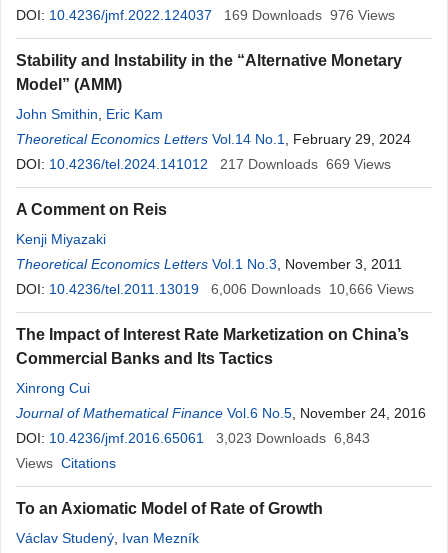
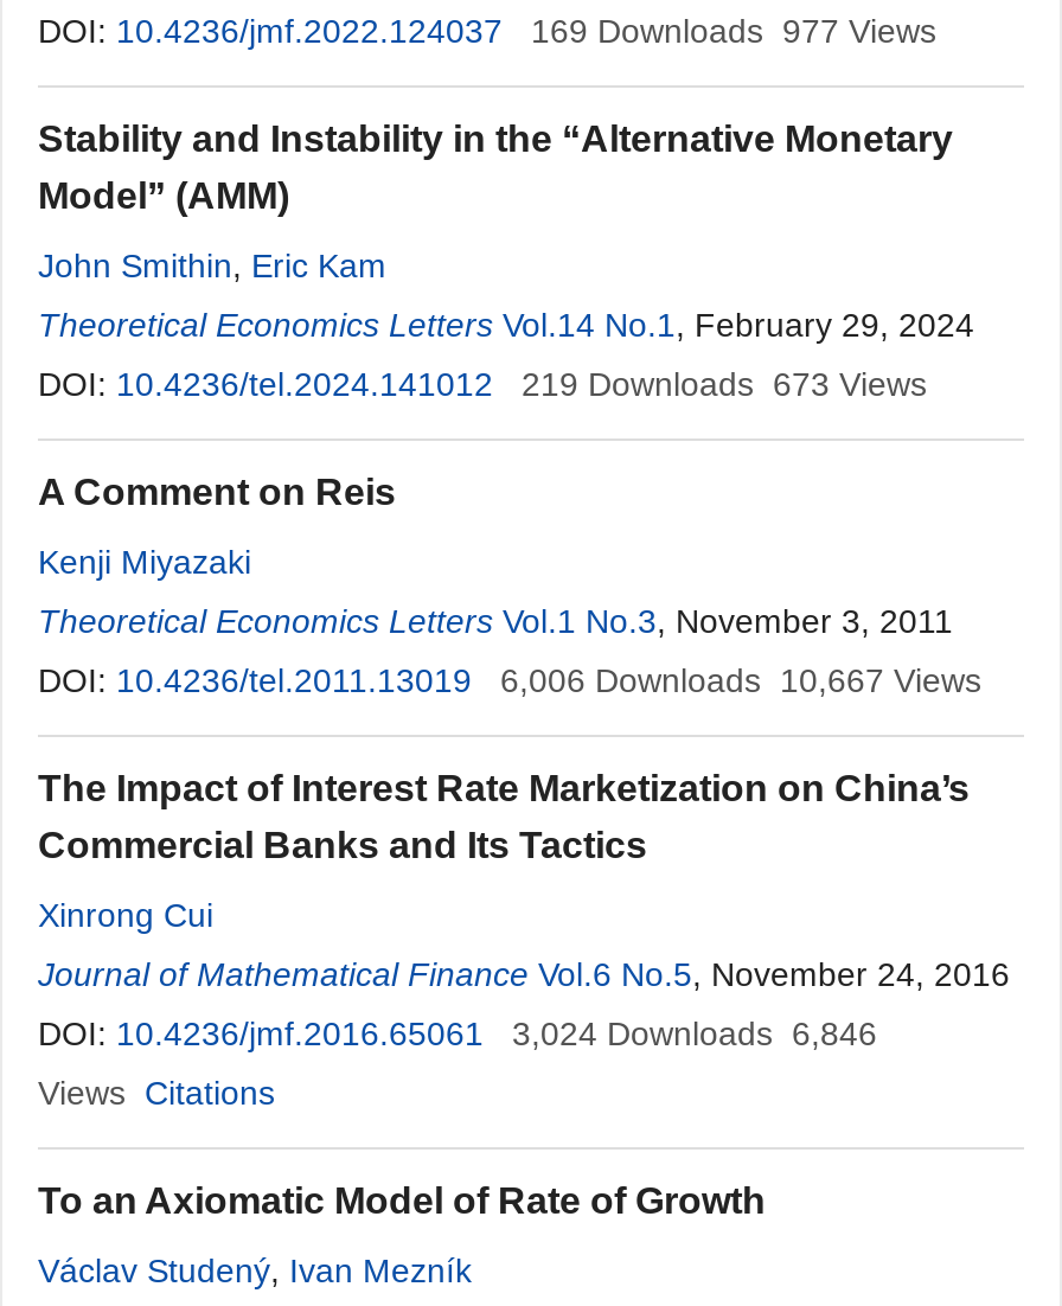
- 169 Downloads 976 Views
+ 169 Downloads 977 Views

- 217 Downloads 669 Views
+ 219 Downloads 673 Views

- 6,006 Downloads 10,666 Views
+ 6,006 Downloads 10,667 Views

- DOI: 10.4236/jmf.2016.65061 3,023 Downloads 6,843
+ DOI: 10.4236/jmf.2016.65061 3,024 Downloads 6,846
